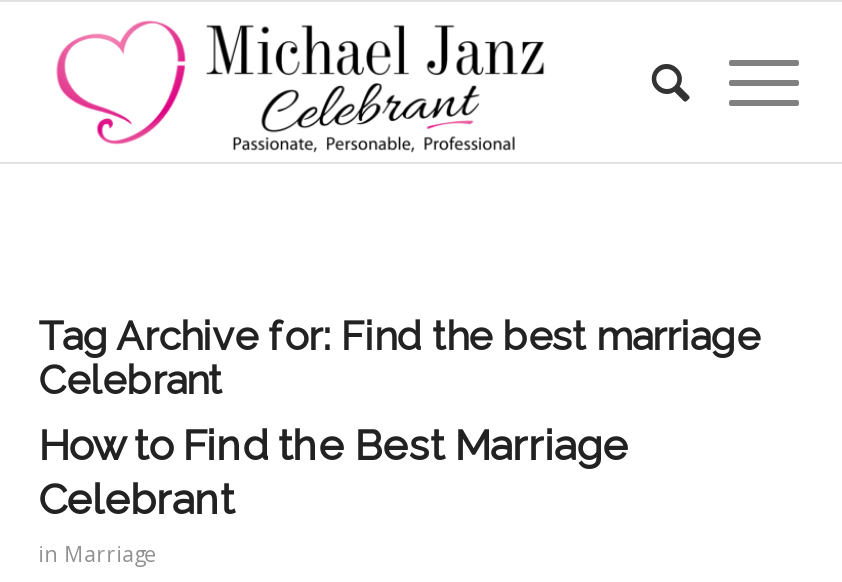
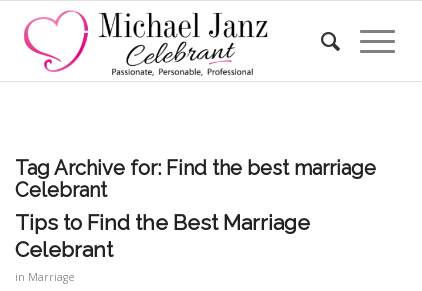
- How to Find the Best Marriage
+ Tips to Find the Best Marriage
